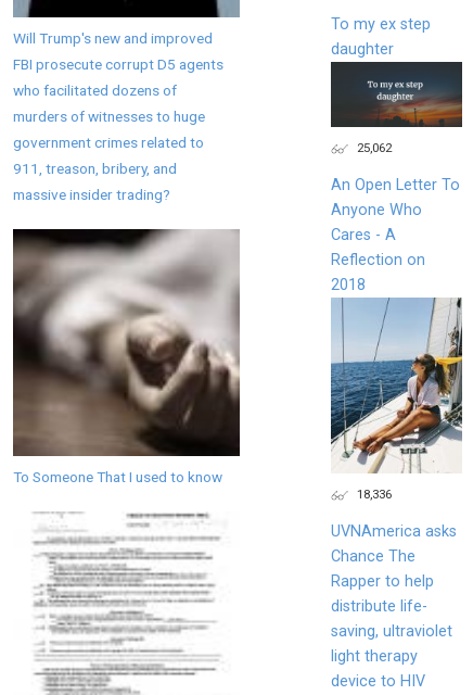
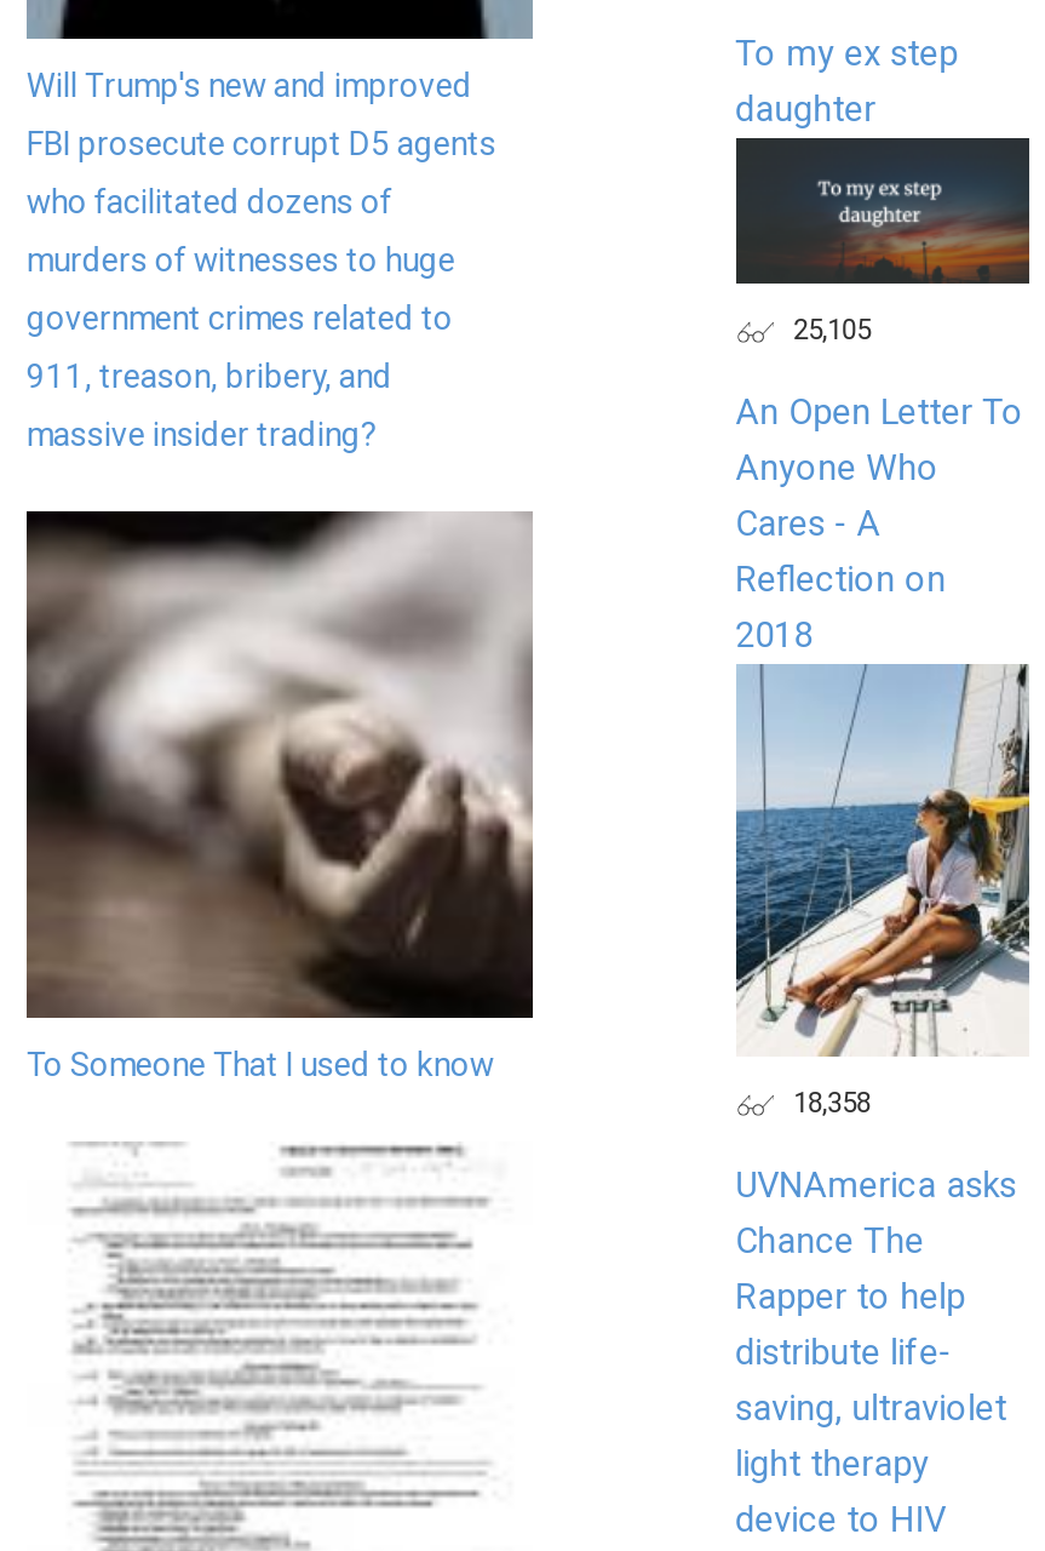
- 25,062
+ 25,105

- 18,336
+ 18,358
